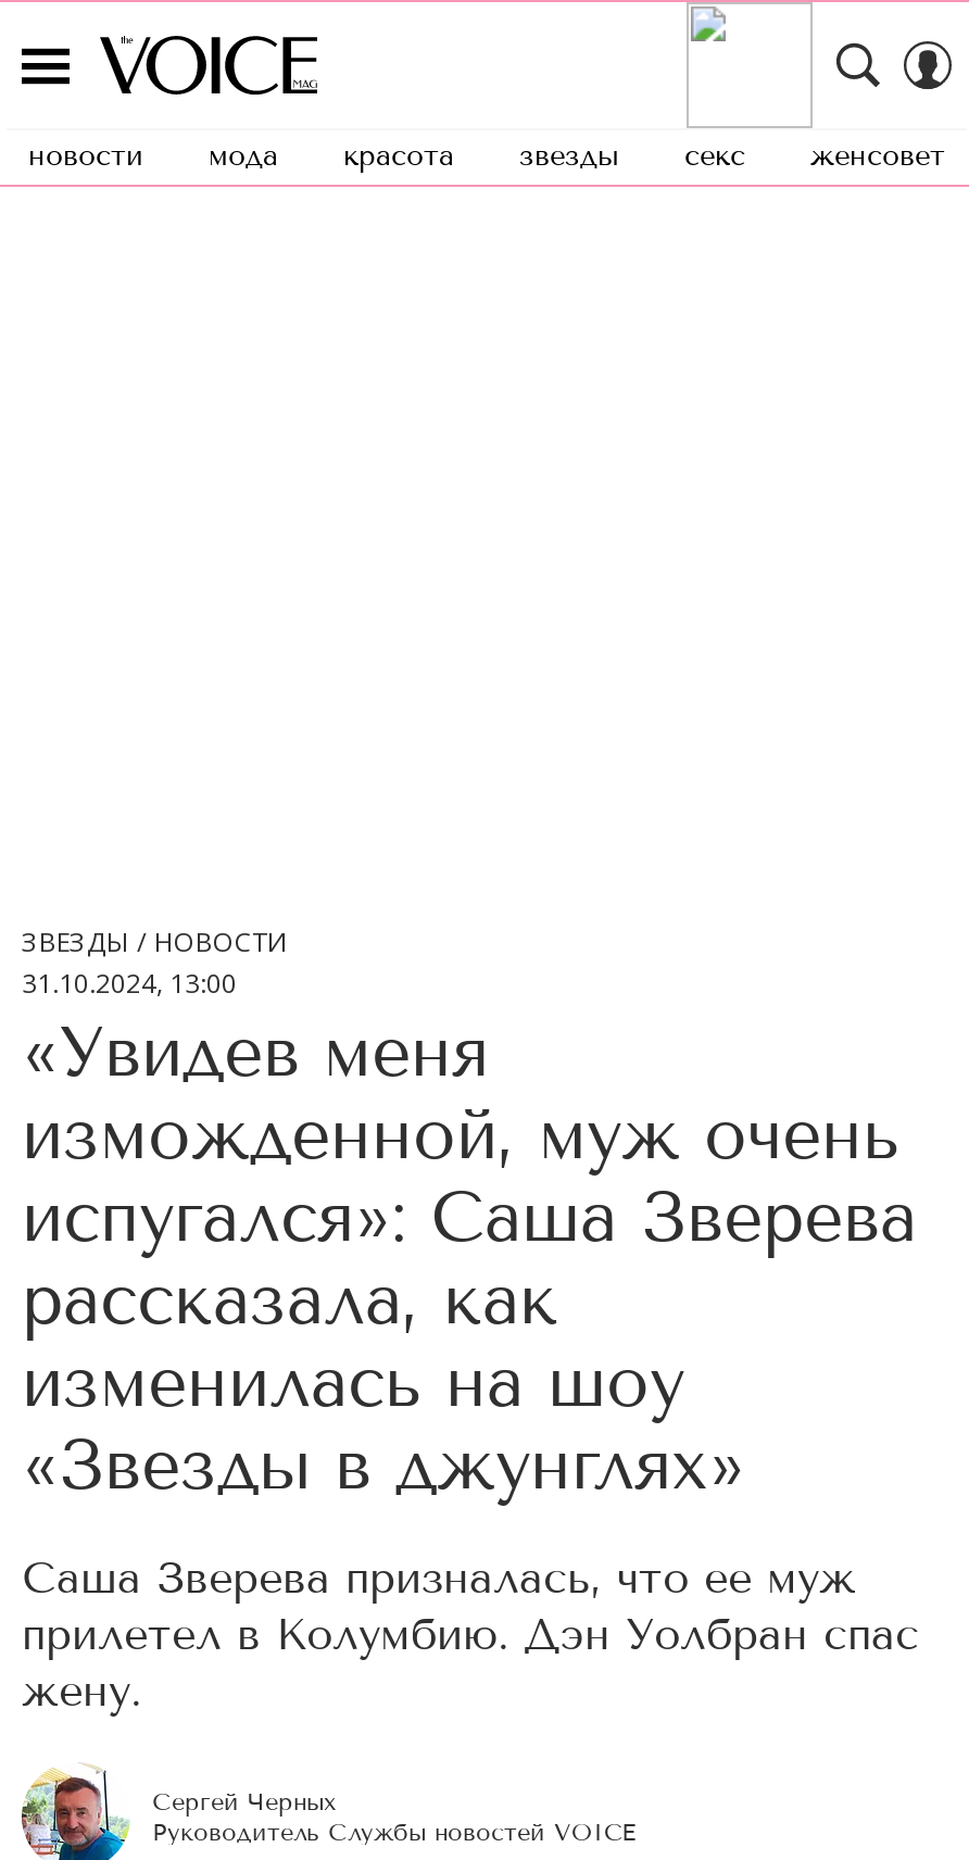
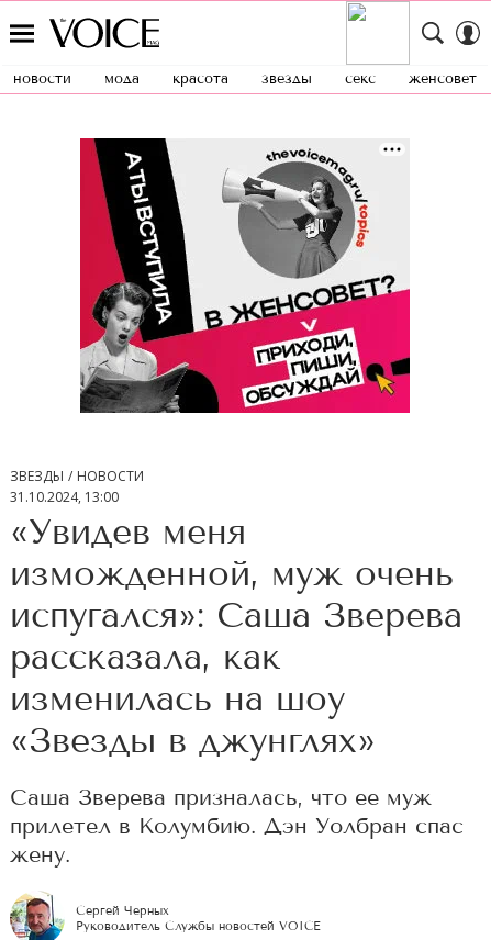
+ [image]
